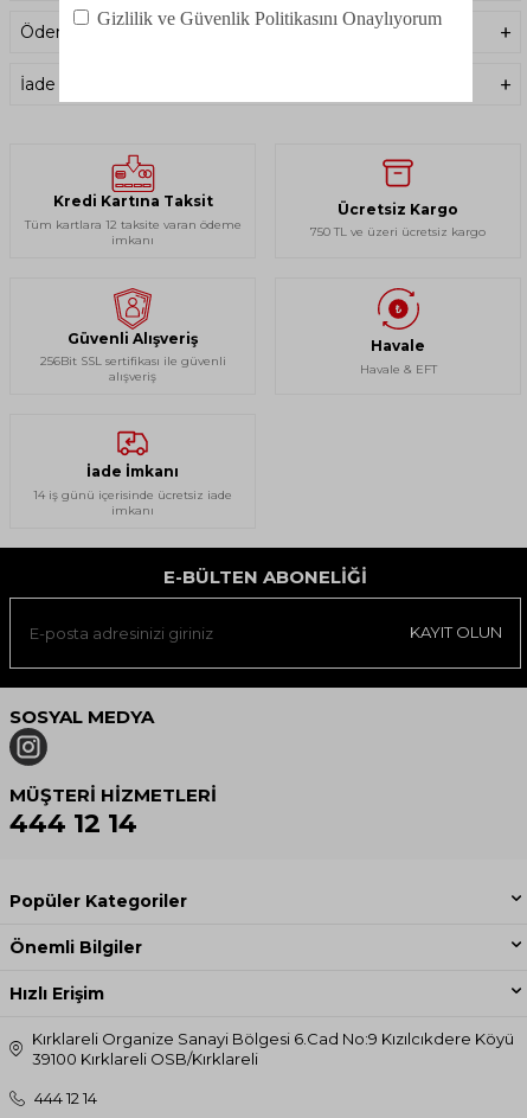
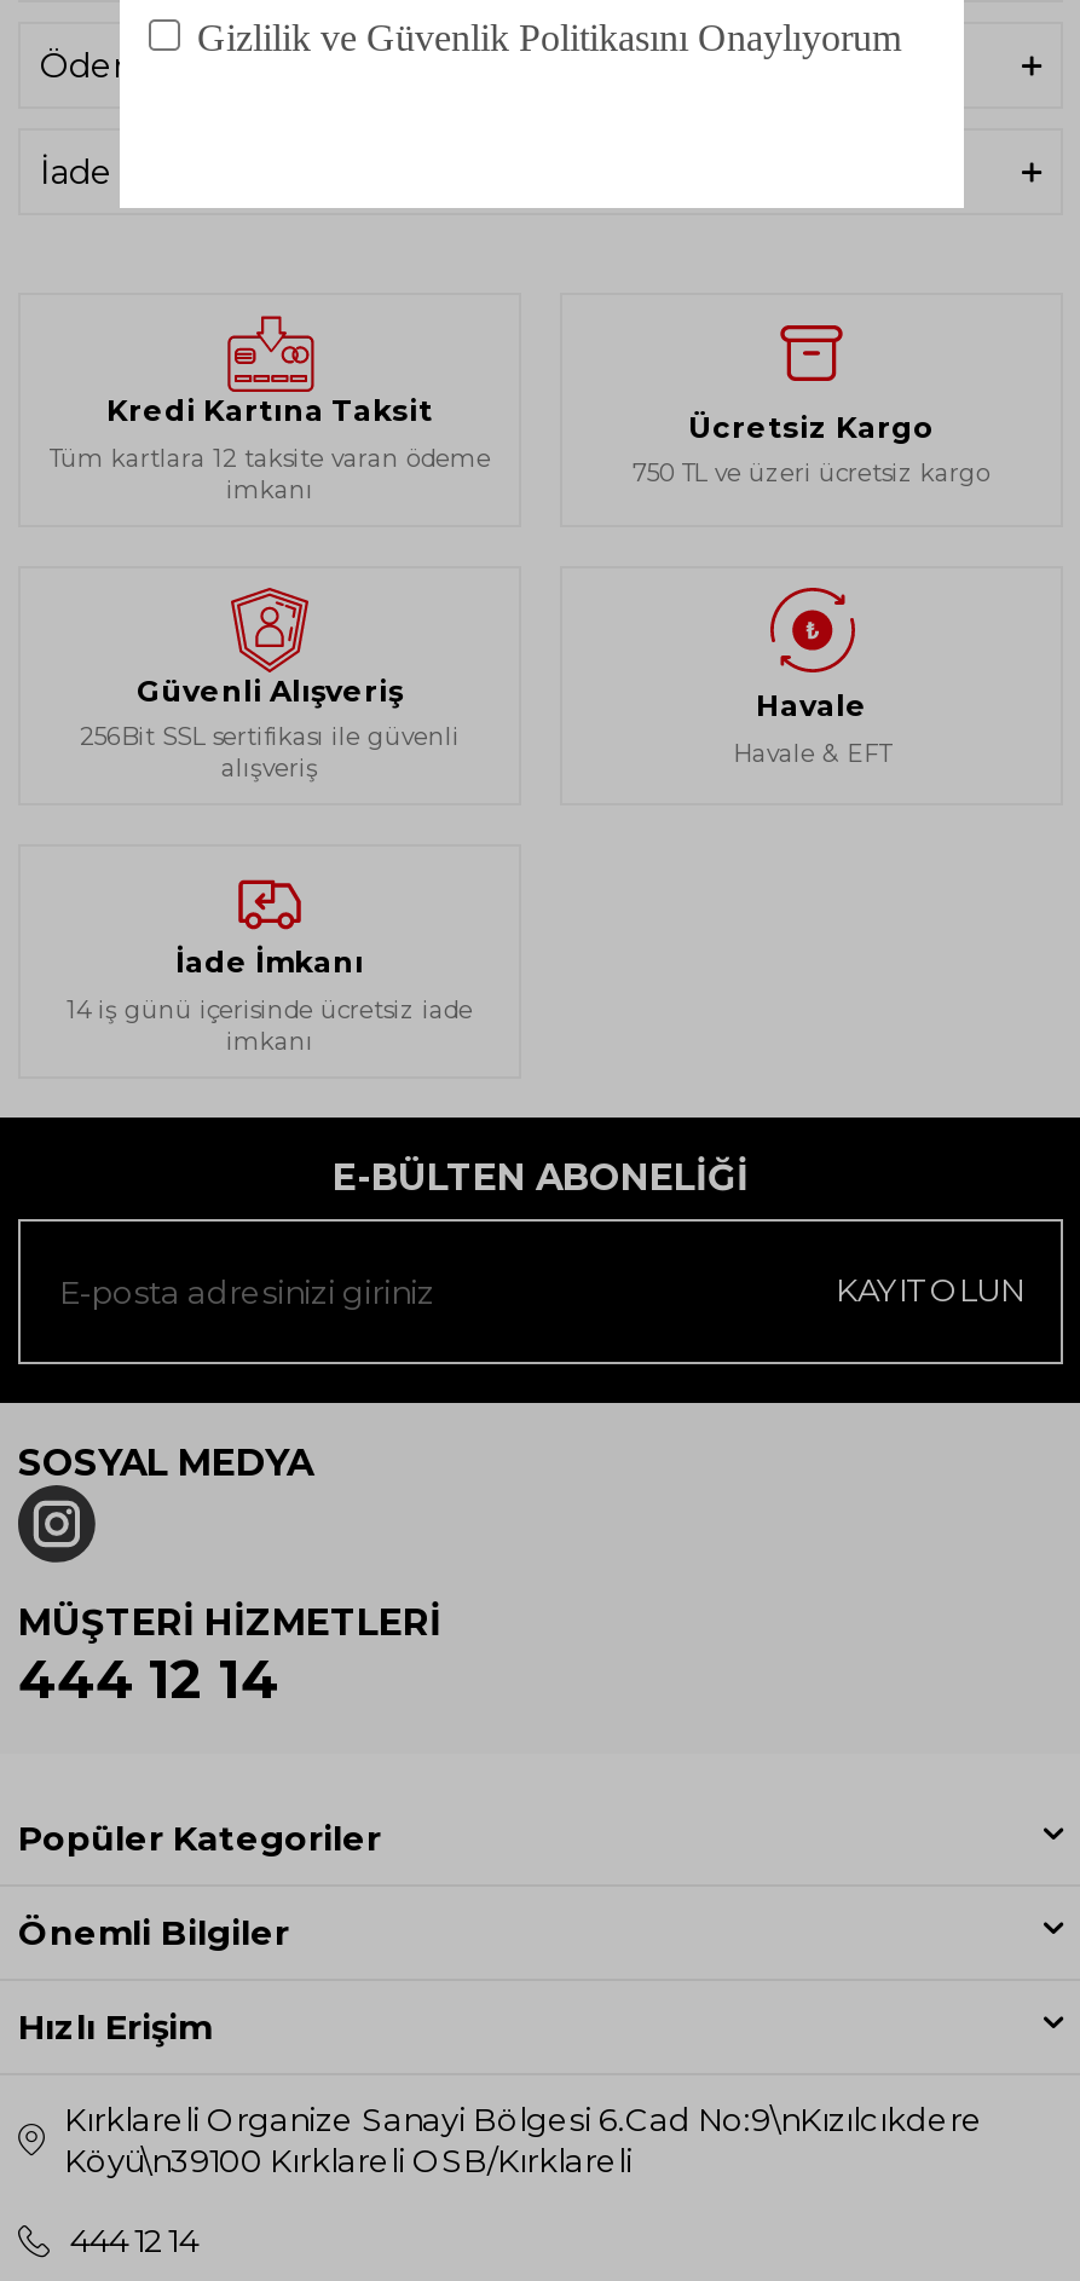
- Kırklareli Organize Sanayi Bölgesi 6.Cad No:9 Kızılcıkdere Köyü
- 39100 Kırklareli OSB/Kırklareli
+ Kırklareli Organize Sanayi Bölgesi 6.Cad No:9\nKızılcıkdere
+ Köyü\n39100 Kırklareli OSB/Kırklareli
